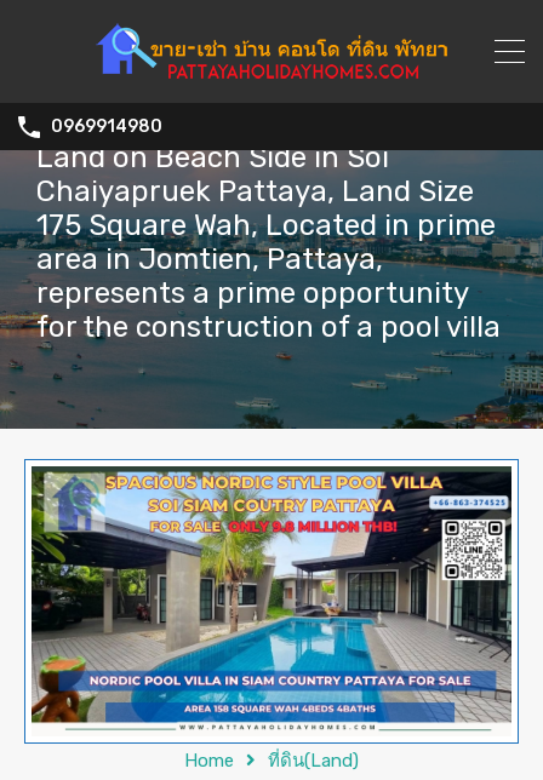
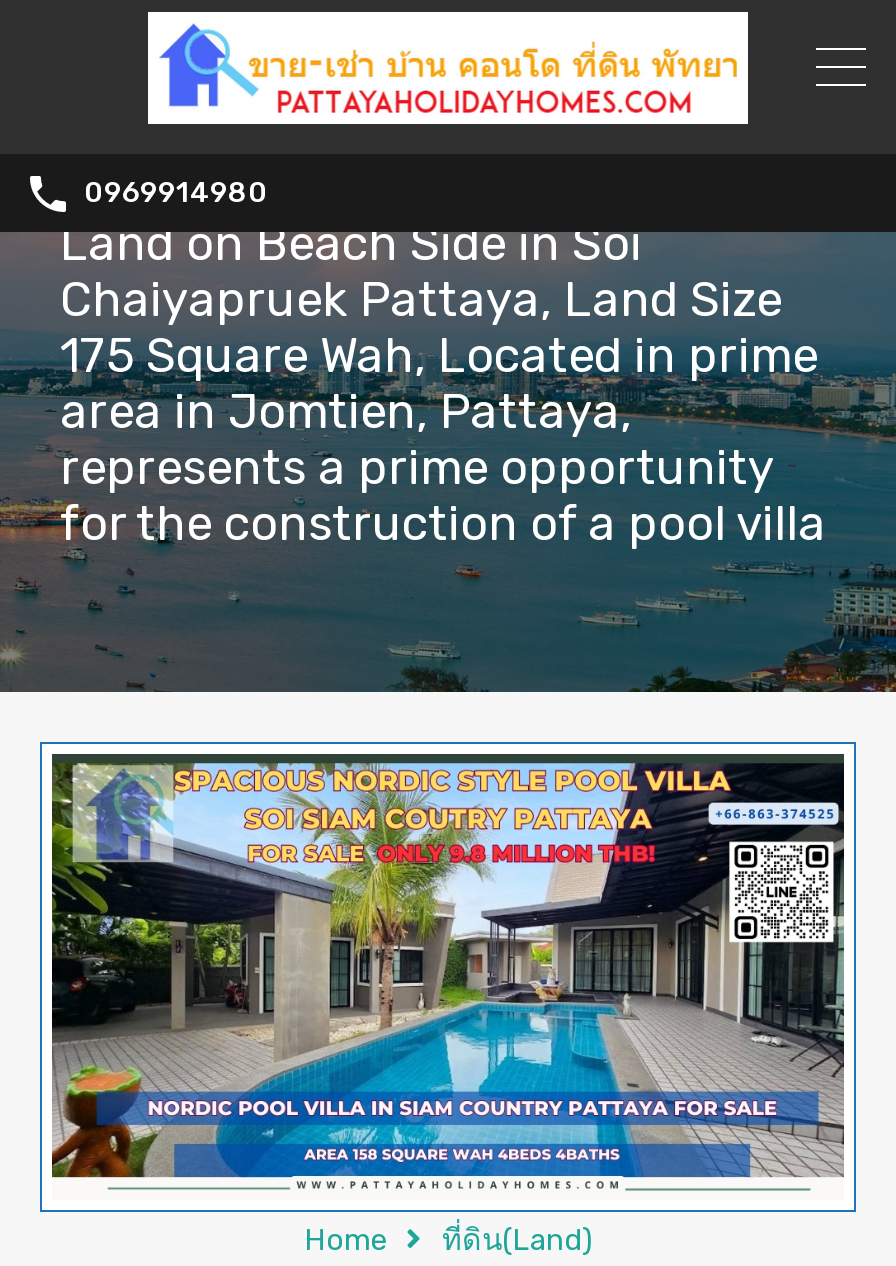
- [image]
+ [image]
